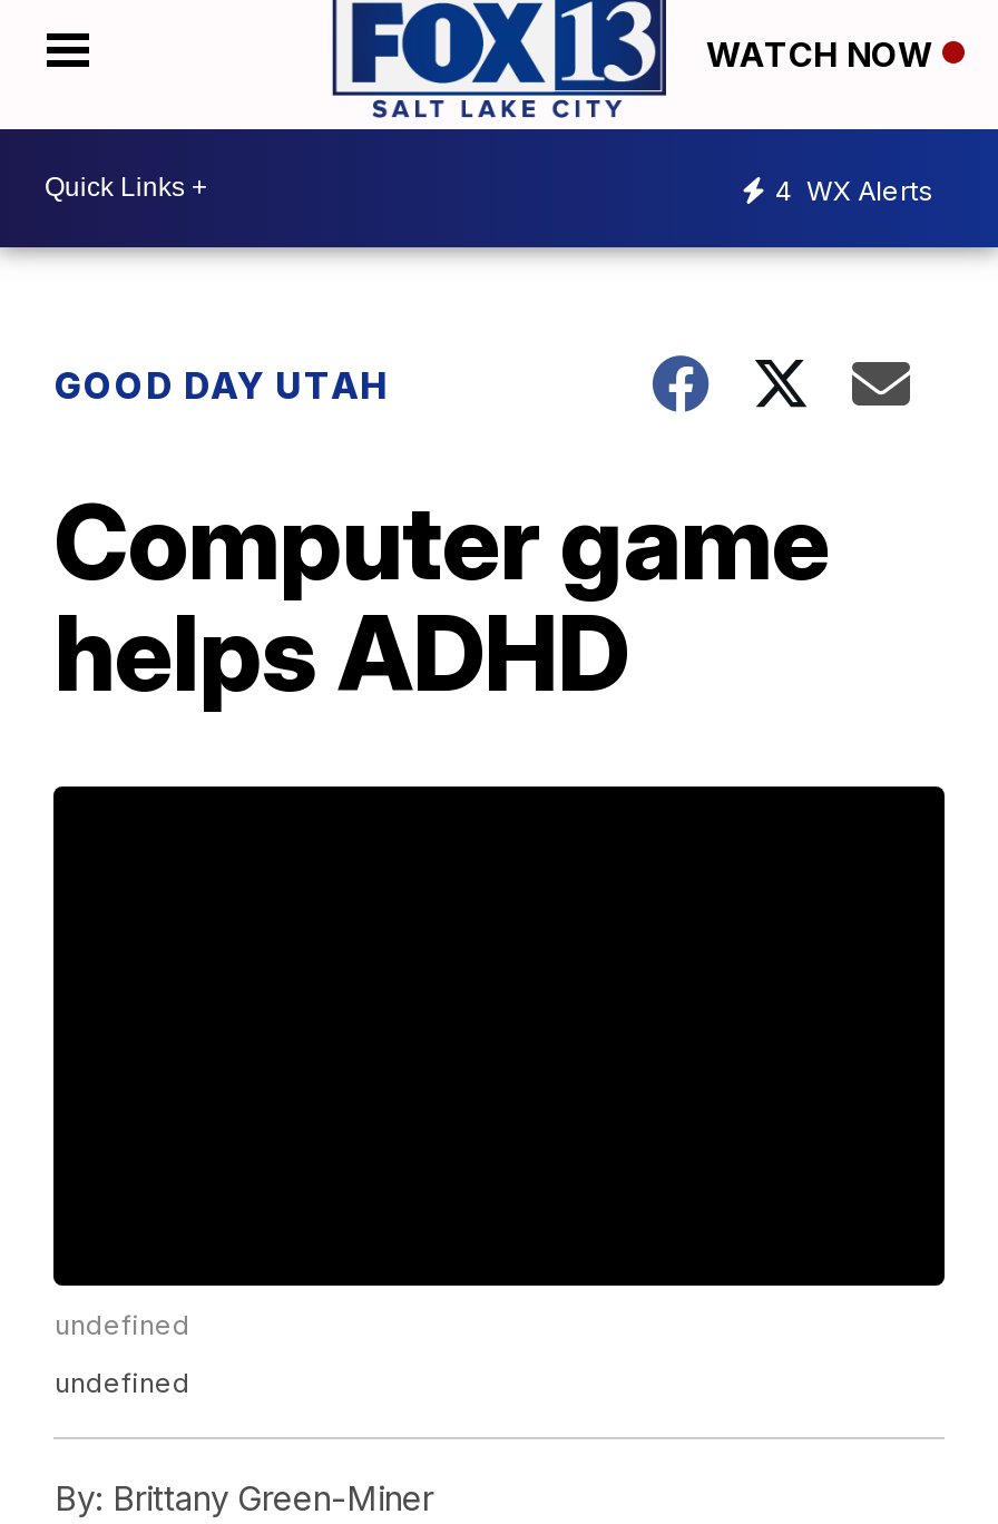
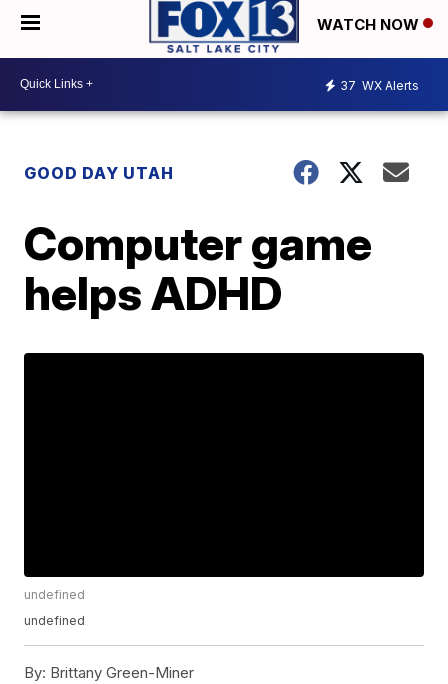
- 4 WX Alerts
+ 37 WX Alerts
